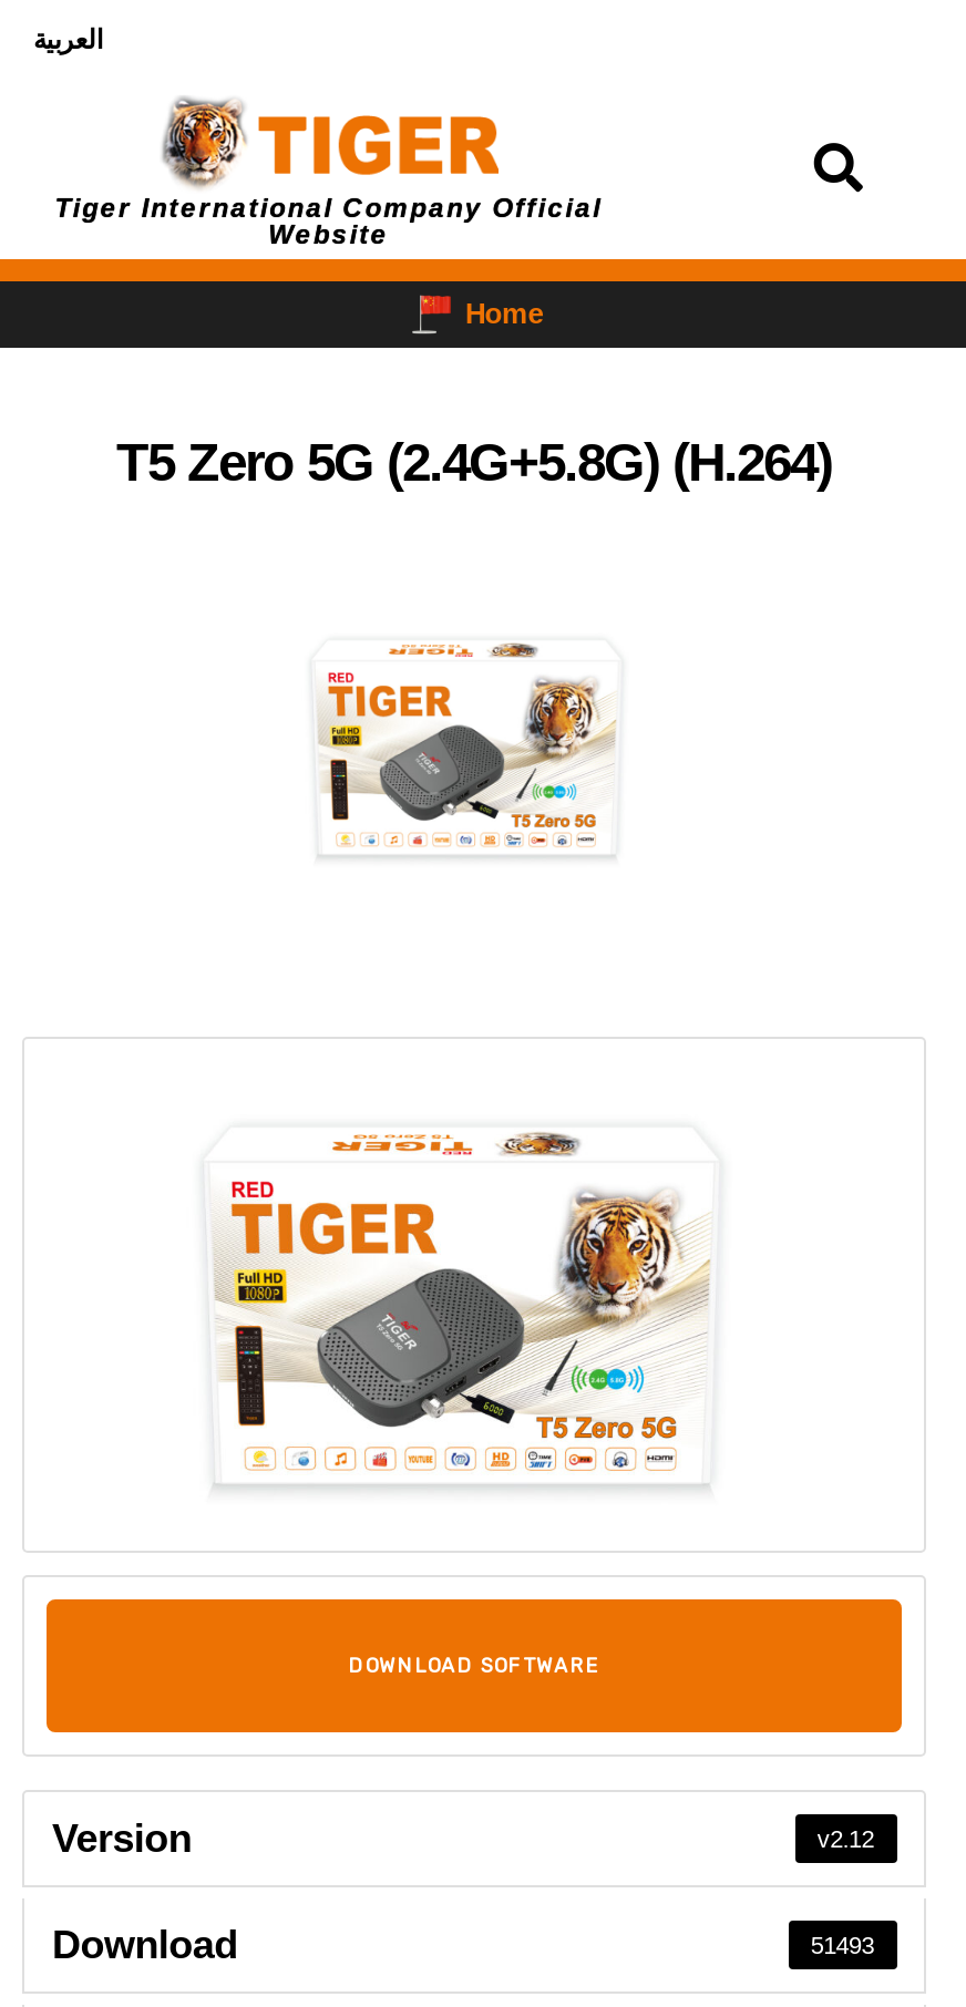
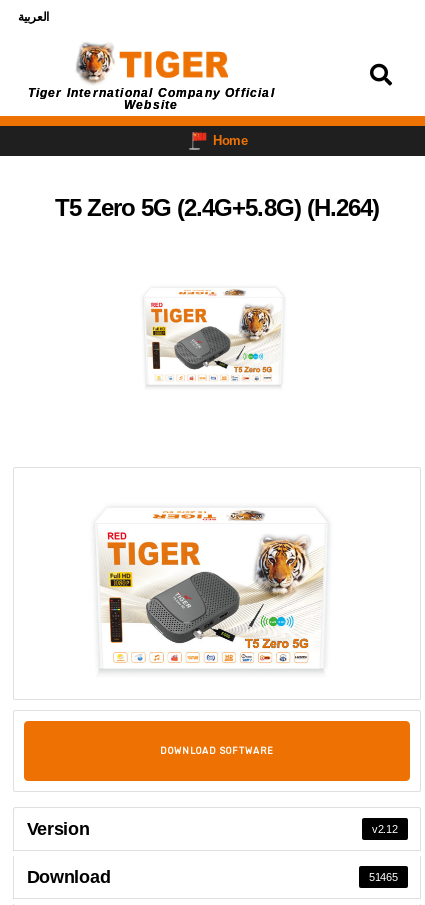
- 51493
+ 51465
